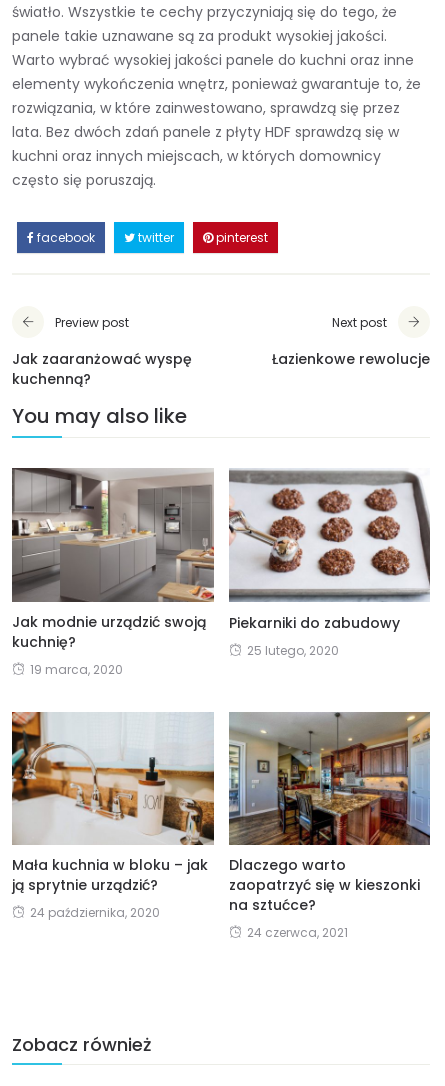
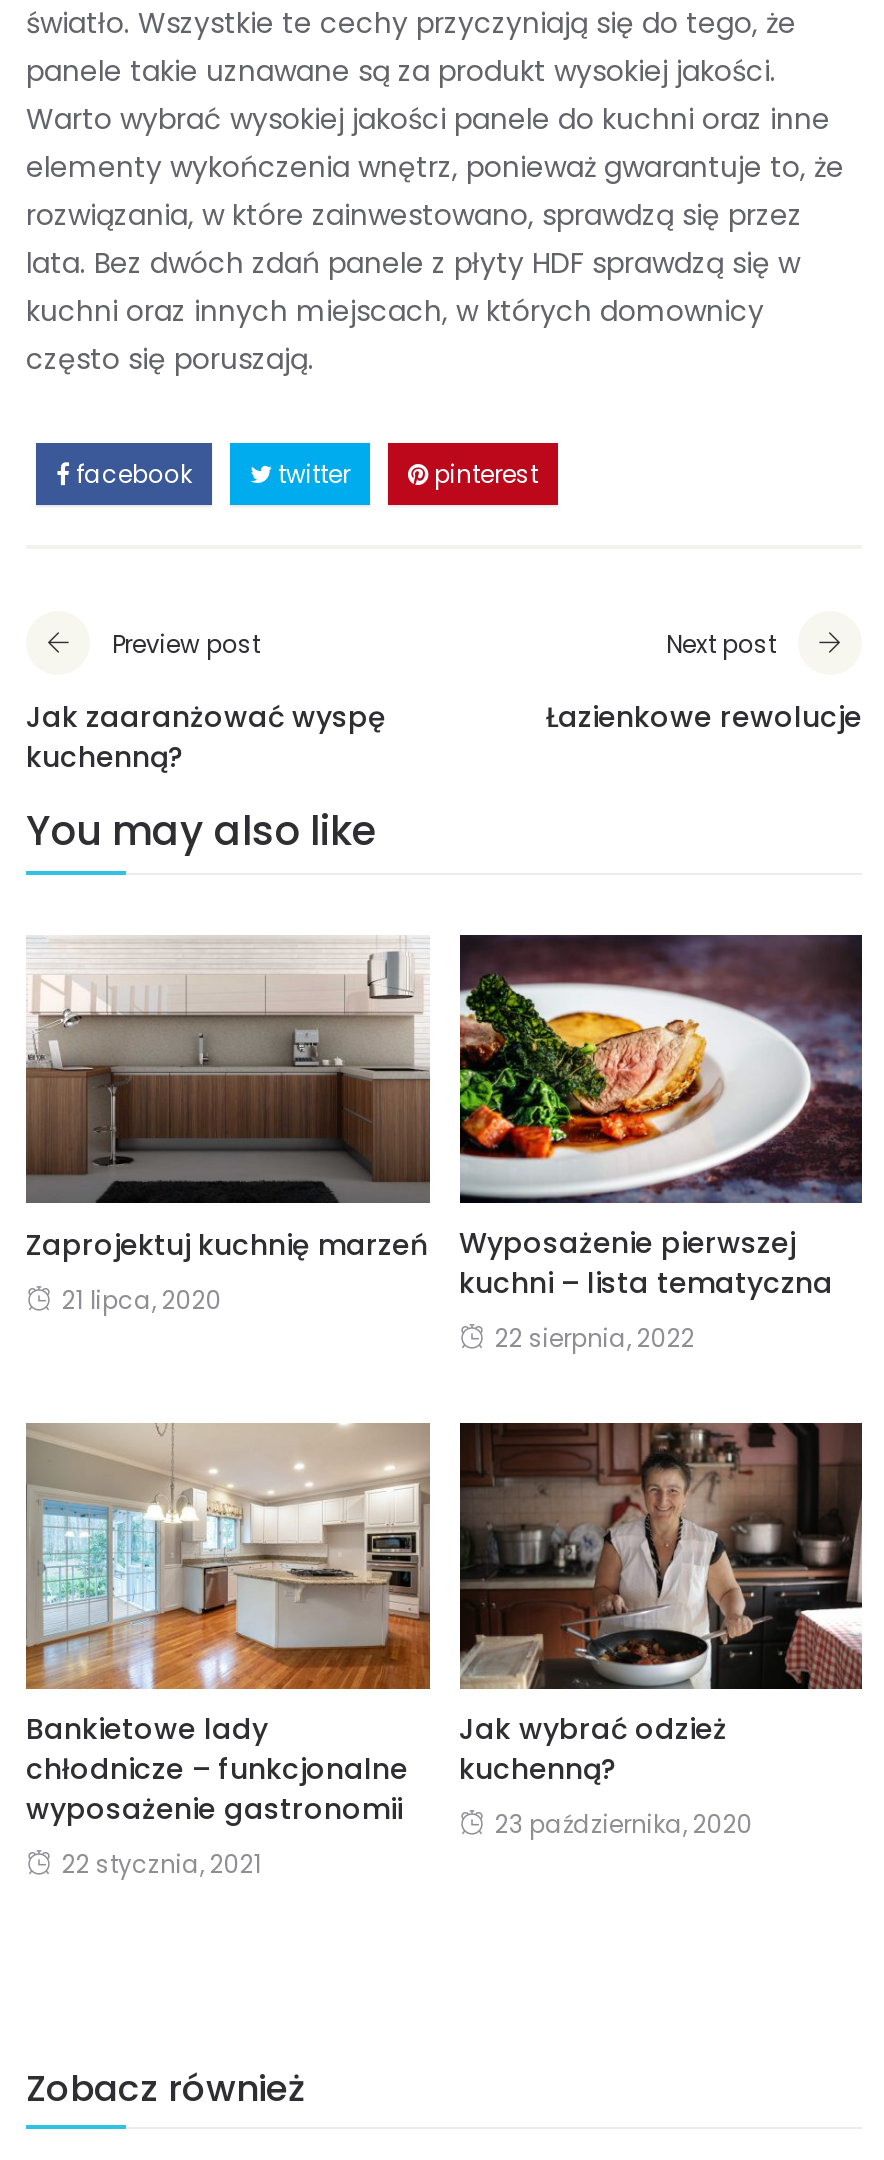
- [image]
- Jak modnie urządzić swoją
- kuchnię?
- 19 marca, 2020
+ [image]
+ Zaprojektuj kuchnię marzeń
+ 21 lipca, 2020

- [image]
- Piekarniki do zabudowy
- 25 lutego, 2020
+ [image]
+ Wyposażenie pierwszej
+ kuchni – lista tematyczna
+ 22 sierpnia, 2022

- [image]
- Mała kuchnia w bloku – jak
- ją sprytnie urządzić?
- 24 października, 2020
+ [image]
+ Bankietowe lady
+ chłodnicze – funkcjonalne
+ wyposażenie gastronomii
+ 22 stycznia, 2021

- [image]
- Dlaczego warto
- zaopatrzyć się w kieszonki
- na sztućce?
- 24 czerwca, 2021
+ [image]
+ Jak wybrać odzież
+ kuchenną?
+ 23 października, 2020
